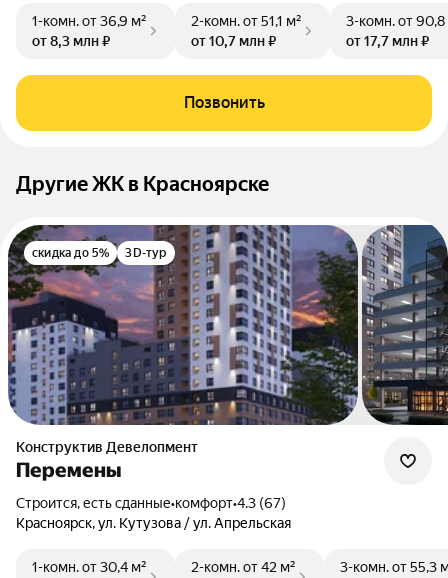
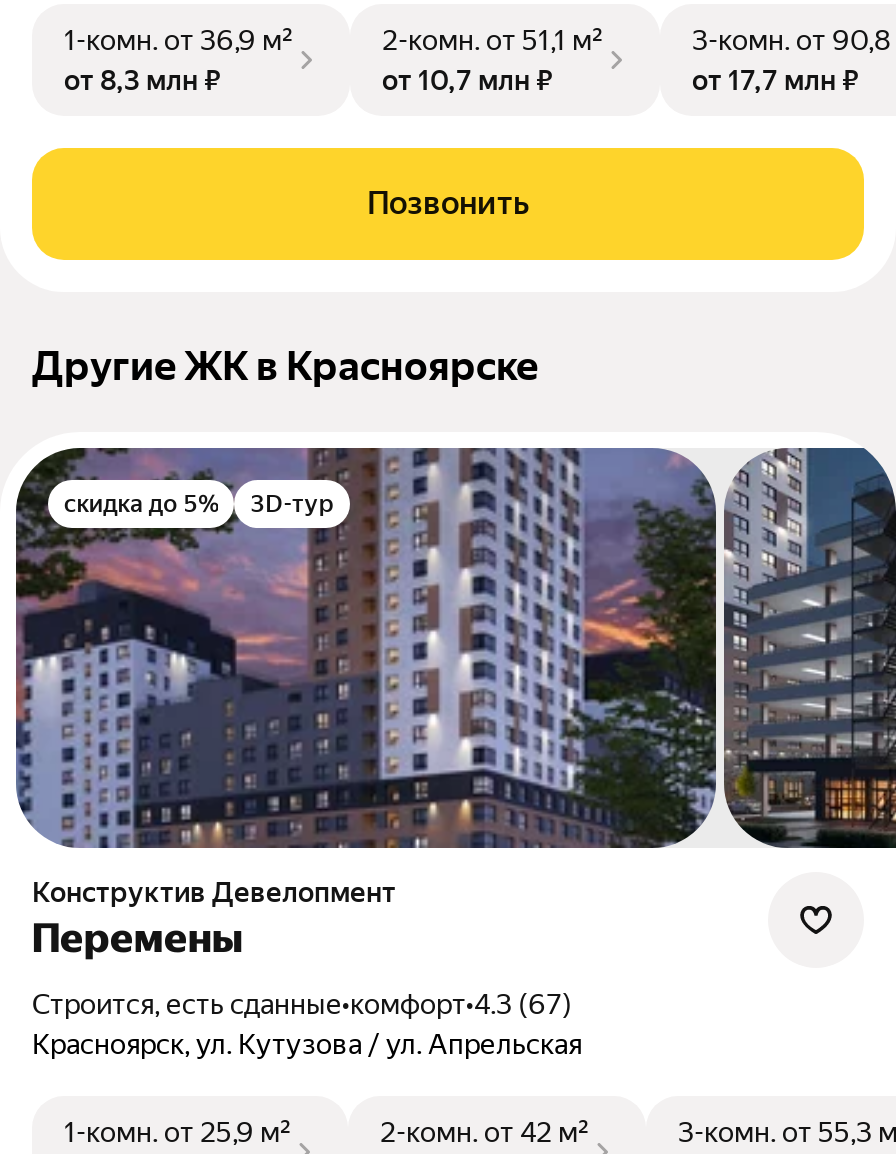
- 1-комн. от 30,4 м²
+ 1-комн. от 25,9 м²
